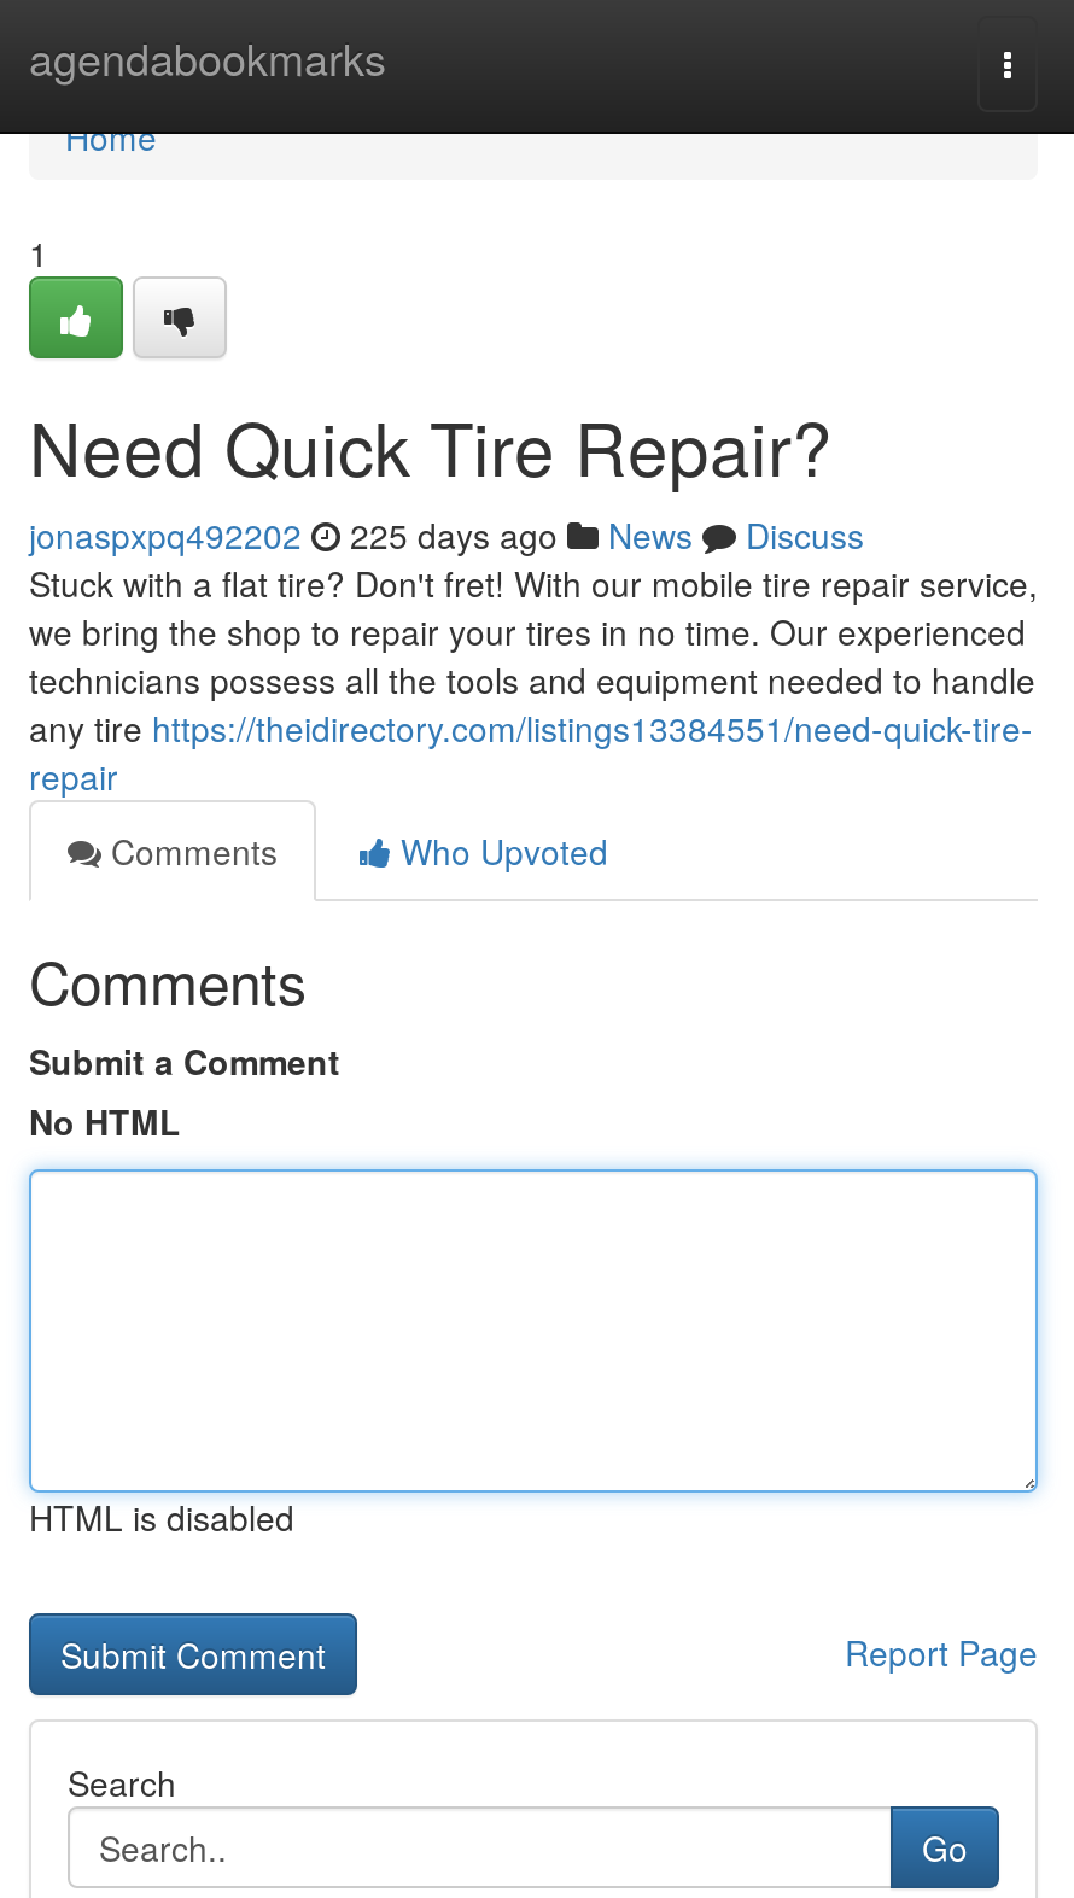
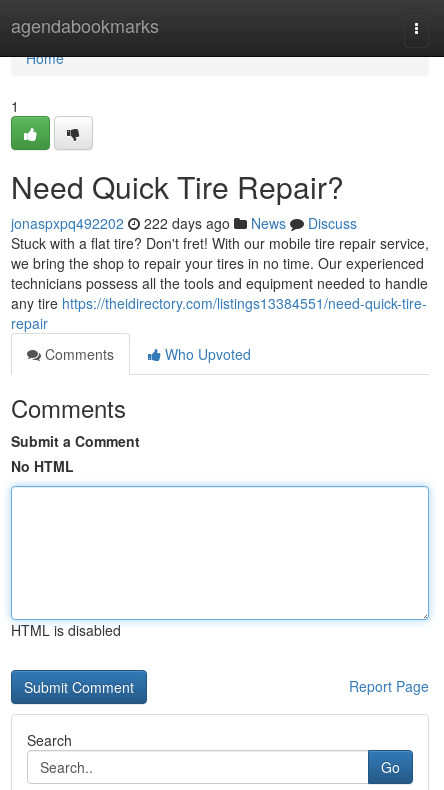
- jonaspxpq492202 225 days ago News Discuss
+ jonaspxpq492202 222 days ago News Discuss
